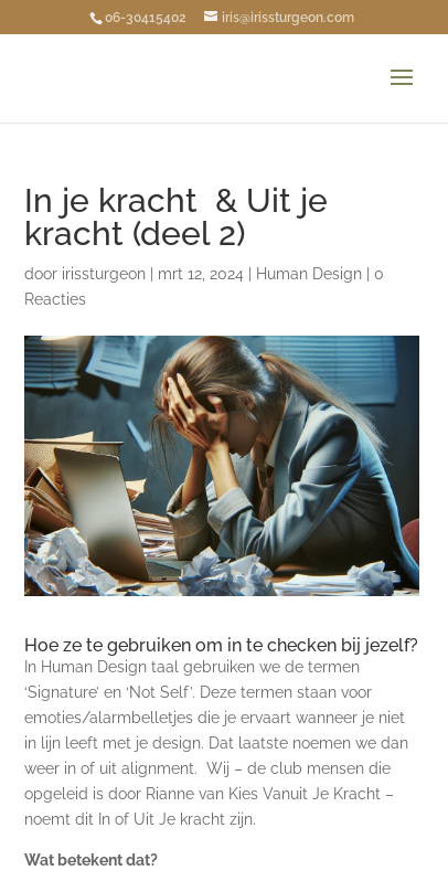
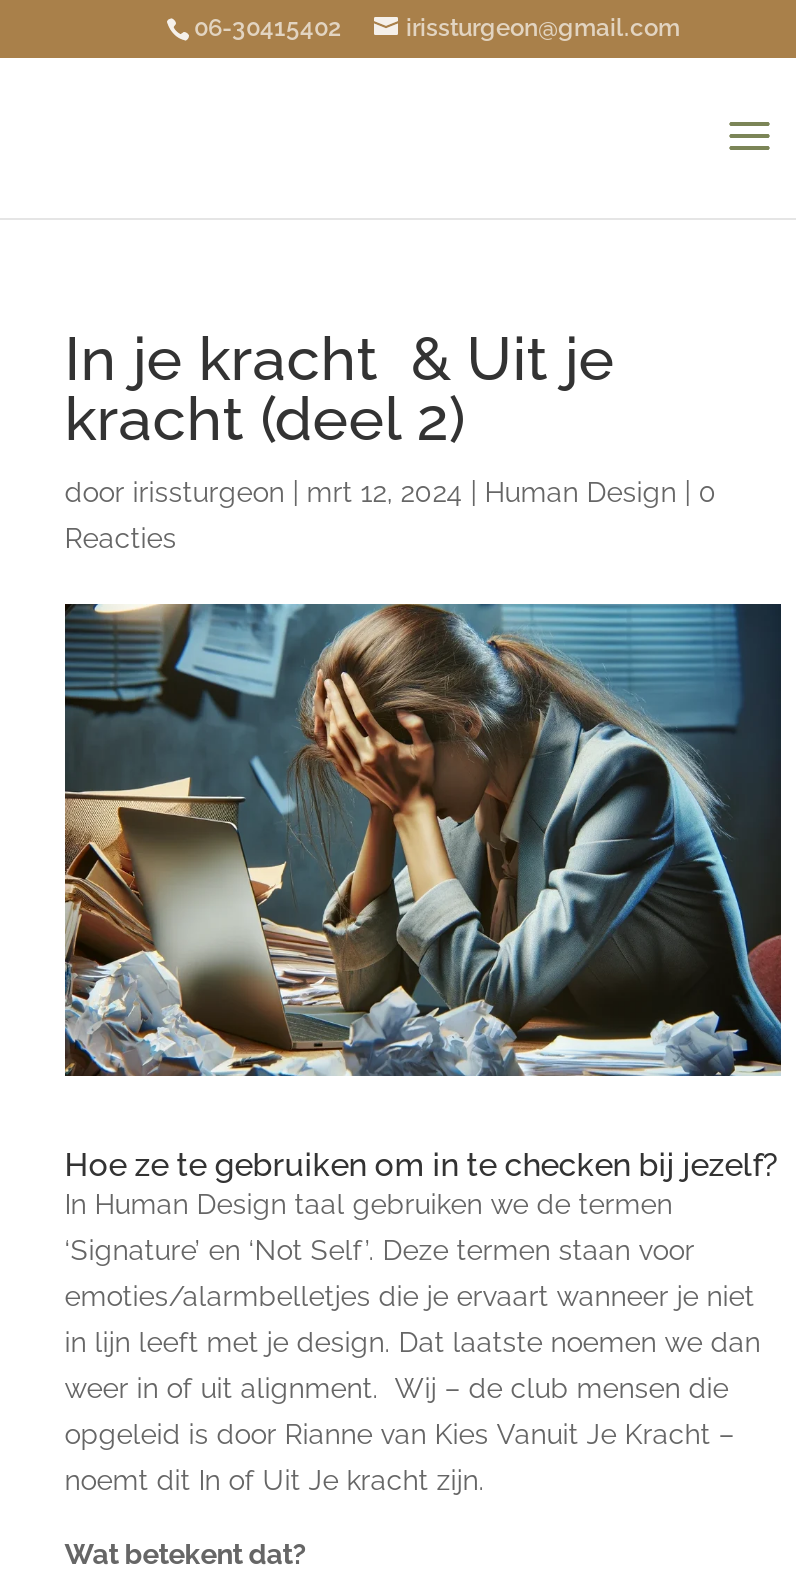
- iris@irissturgeon.com
+ irissturgeon@gmail.com
